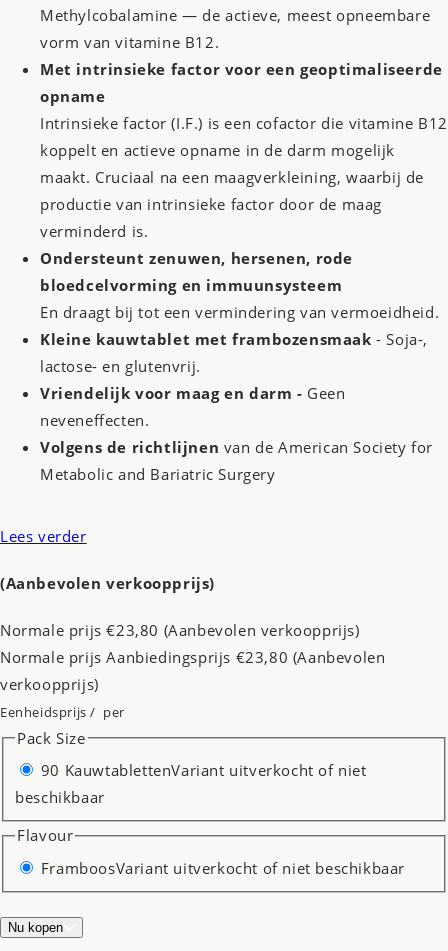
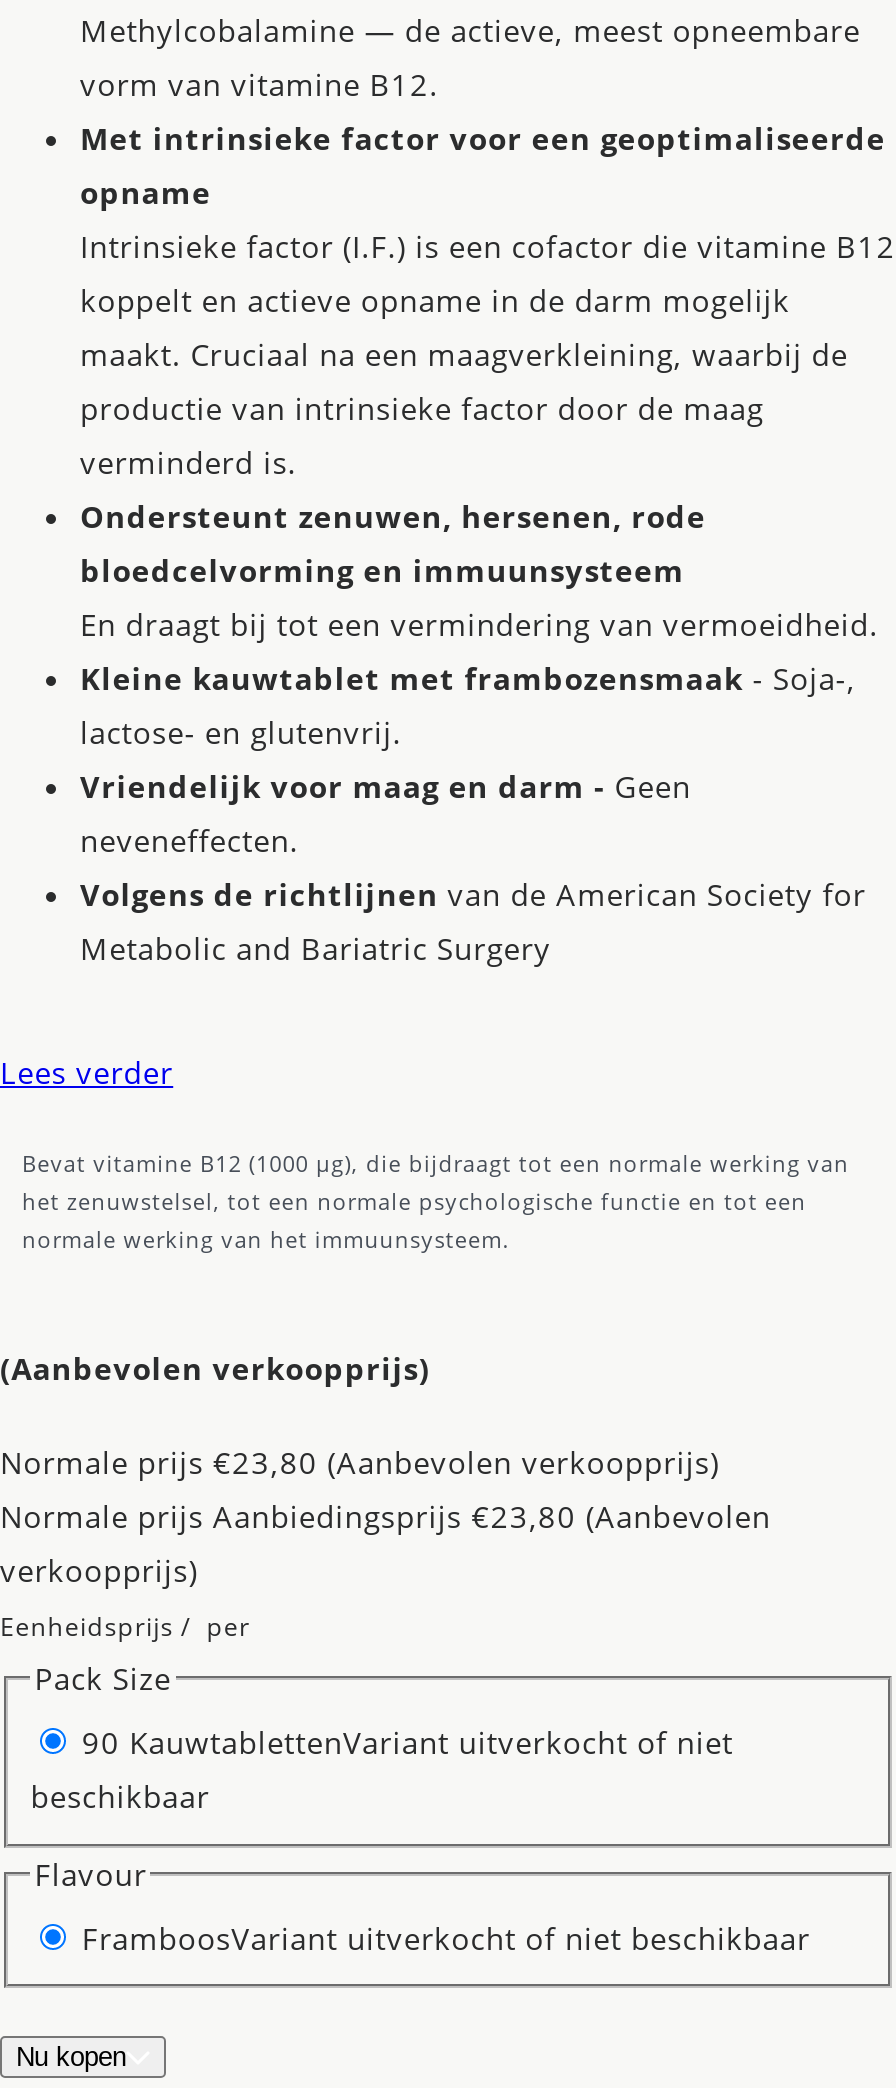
+ Bevat vitamine B12 (1000 µg), die bijdraagt tot een normale werking van
+ het zenuwstelsel, tot een normale psychologische functie en tot een
+ normale werking van het immuunsysteem.
